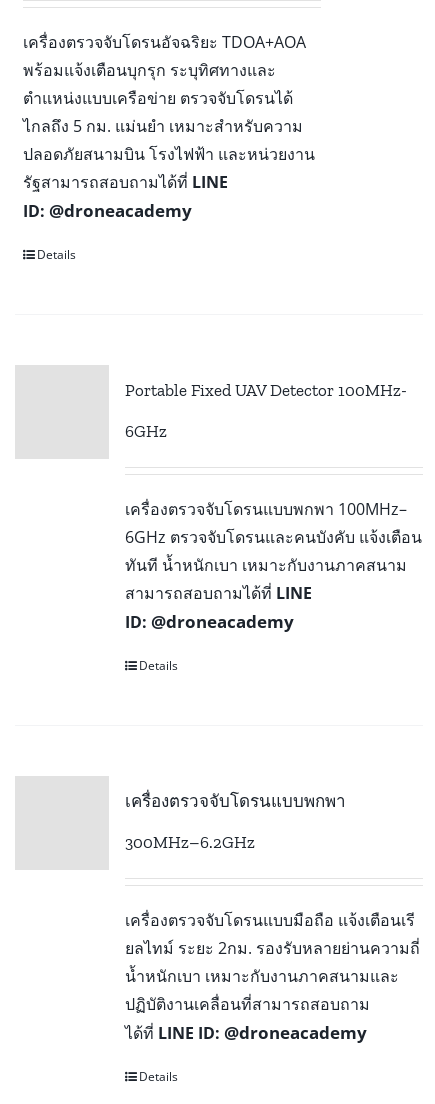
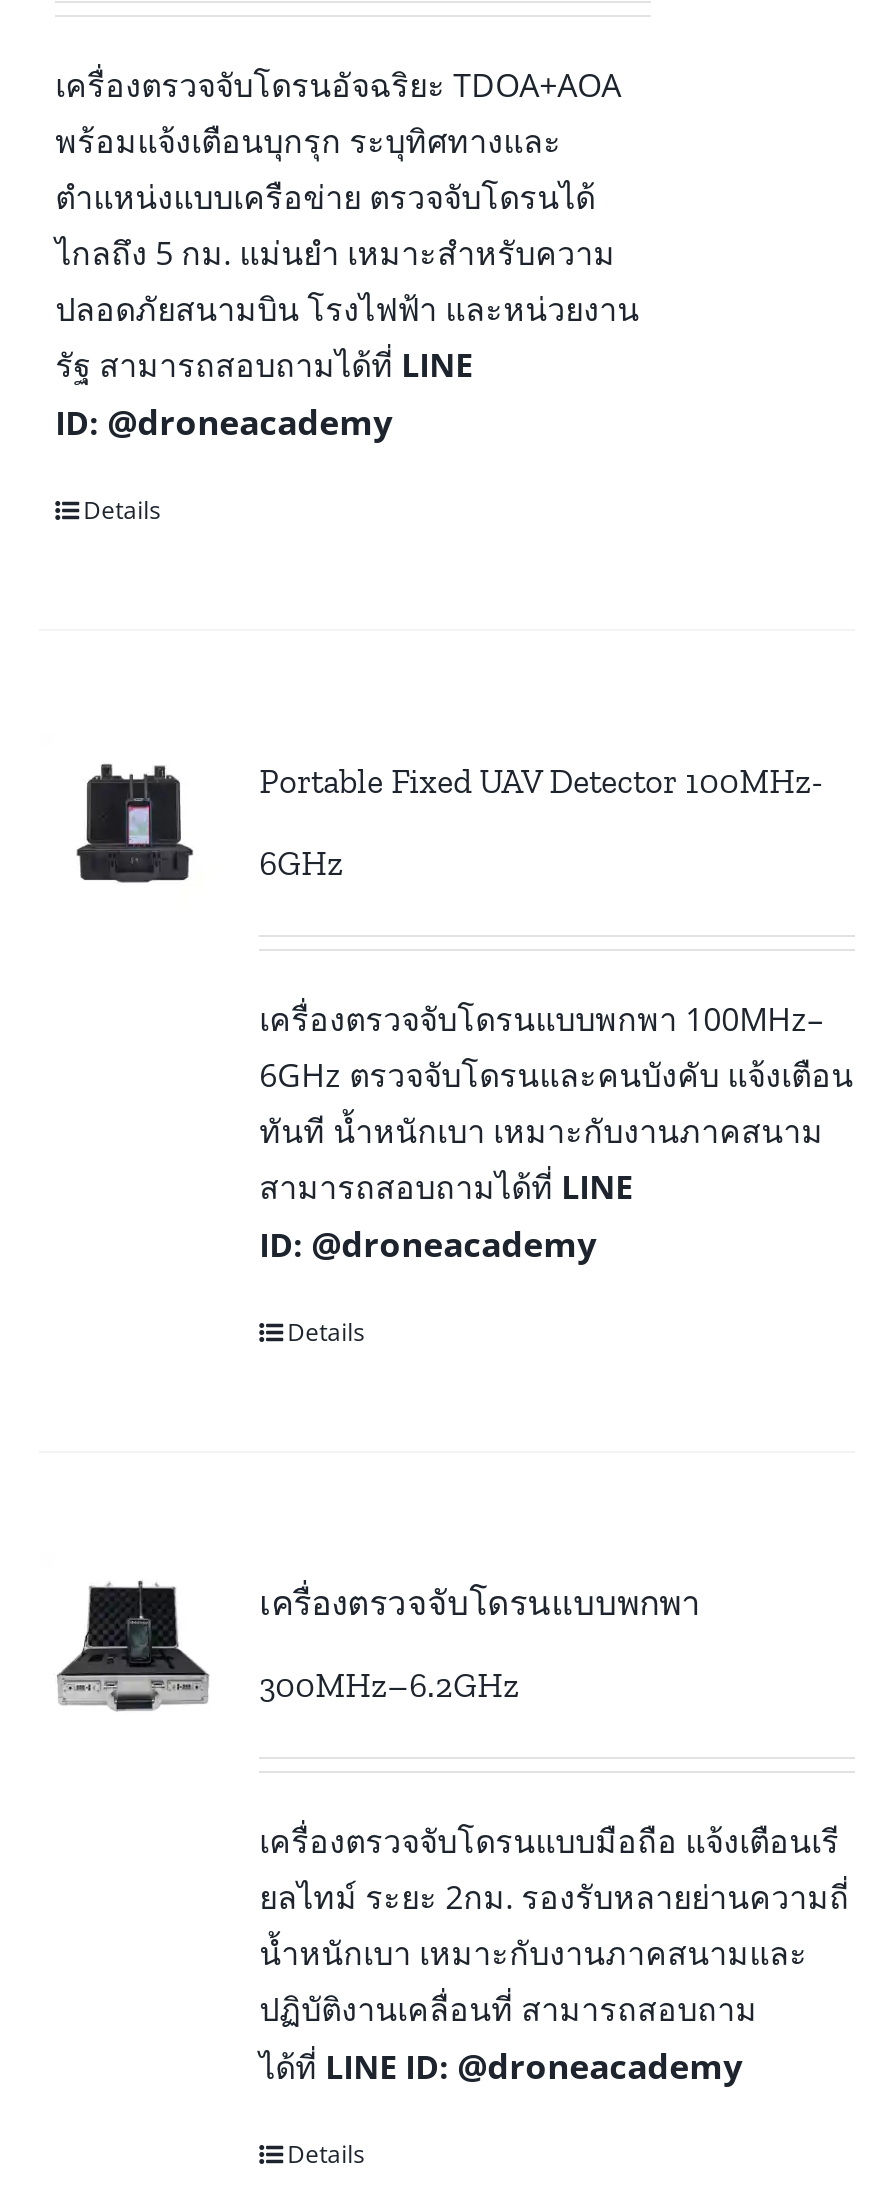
- รัฐสามารถสอบถามได้ที่LINE
+ รัฐ สามารถสอบถามได้ที่LINE

+ [image]

+ [image]

- ปฏิบัติงานเคลื่อนที่สามารถสอบถาม
+ ปฏิบัติงานเคลื่อนที่ สามารถสอบถาม
